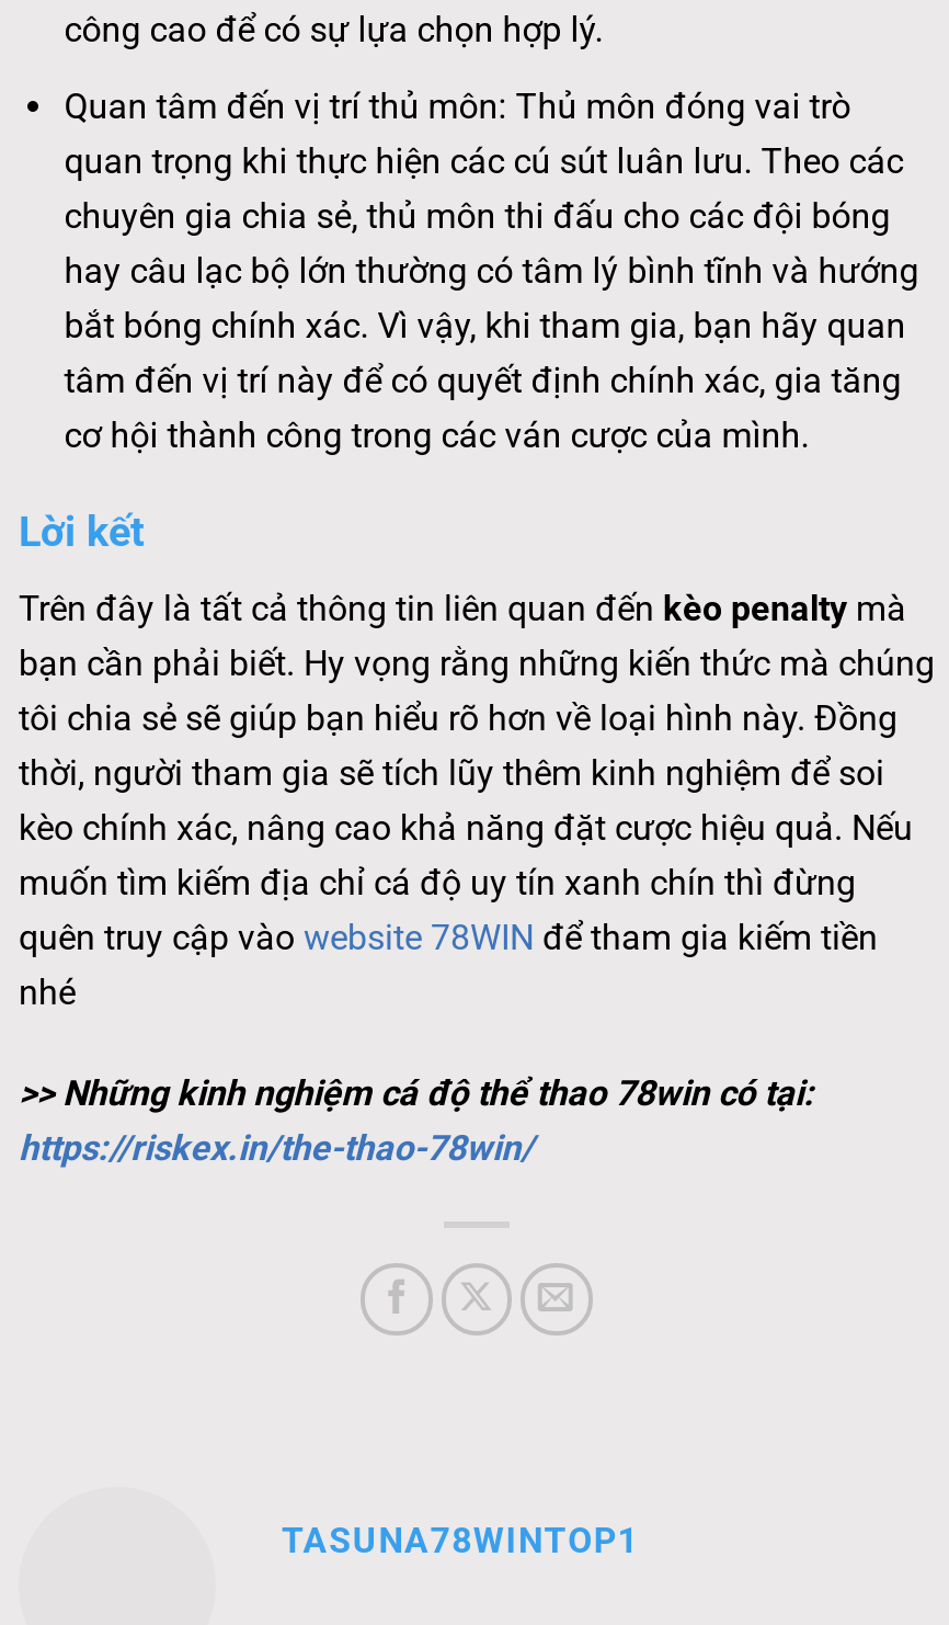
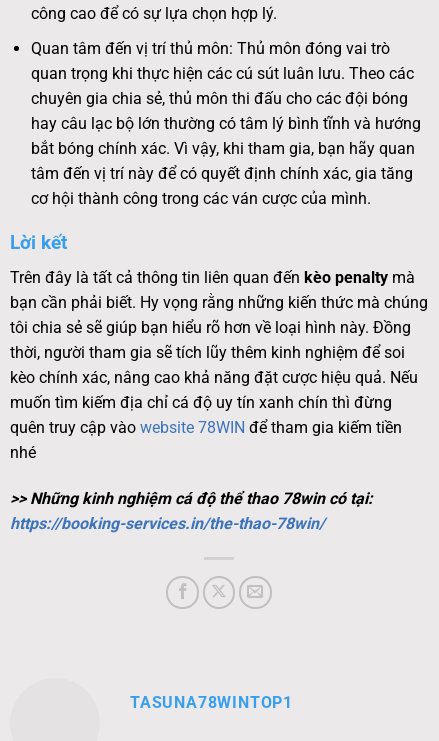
- https://riskex.in/the-thao-78win/
+ https://booking-services.in/the-thao-78win/
